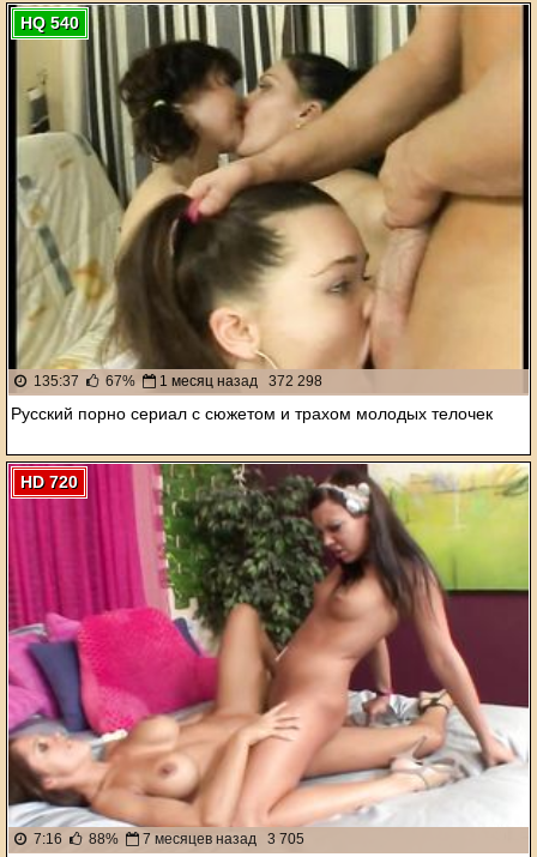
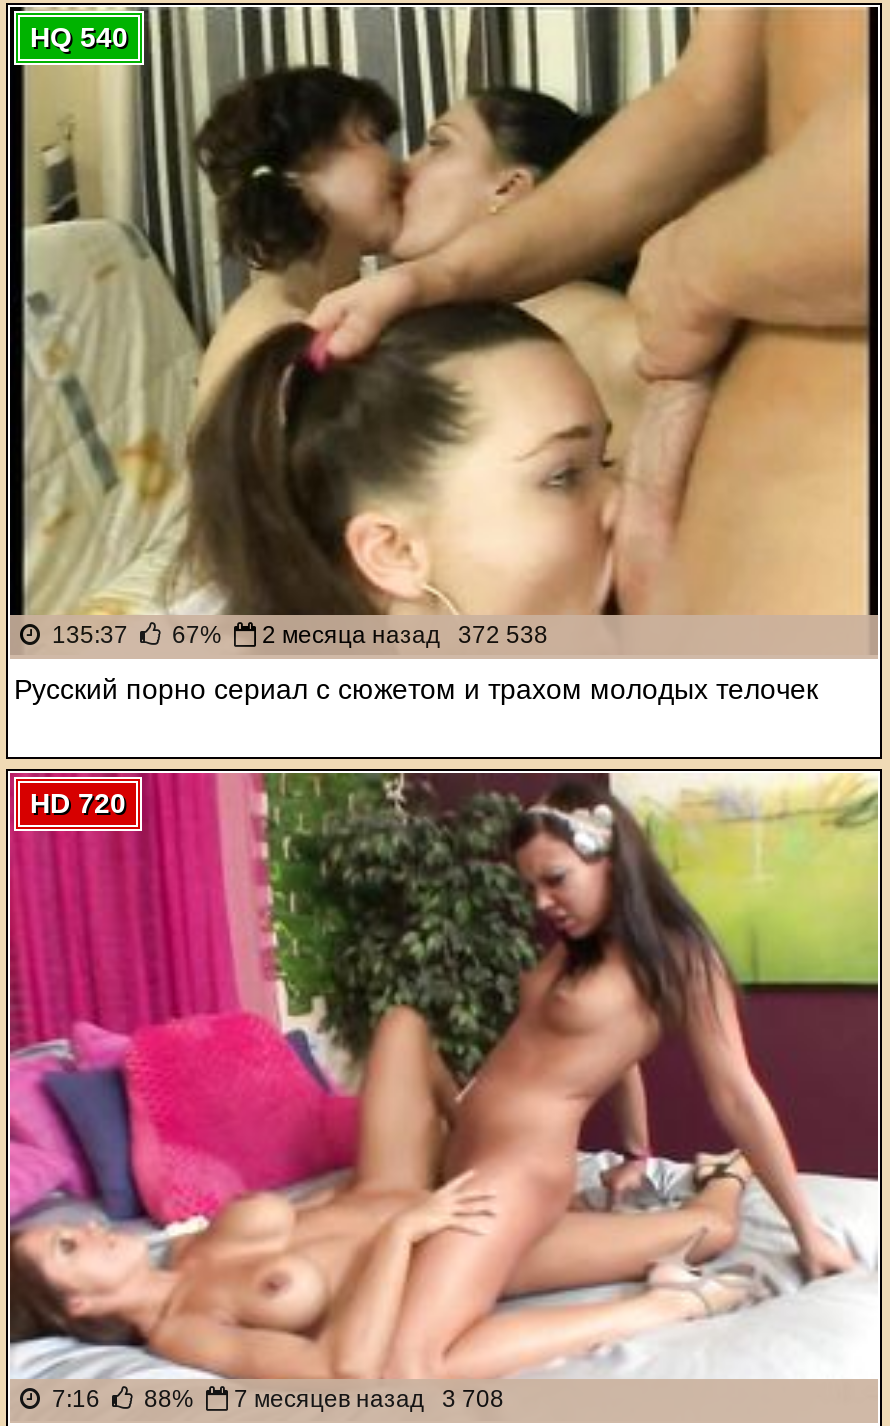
- 135:37 67% 1 месяц назад 372 298
+ 135:37 67% 2 месяца назад 372 538

- 7 месяцев назад 3 705
+ 7 месяцев назад 3 708
